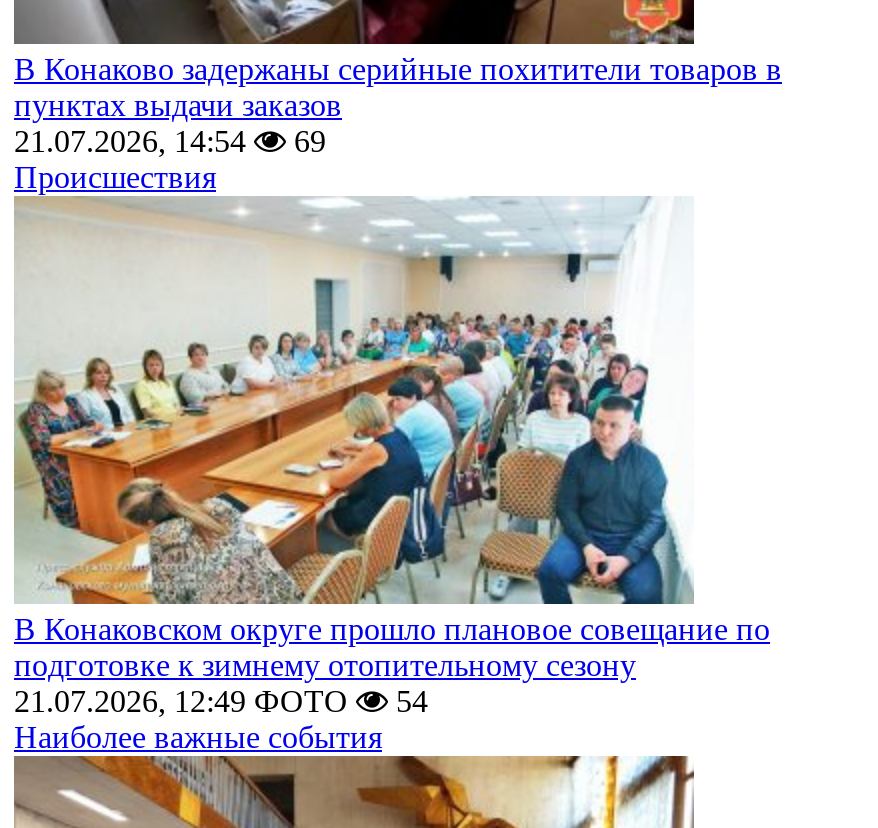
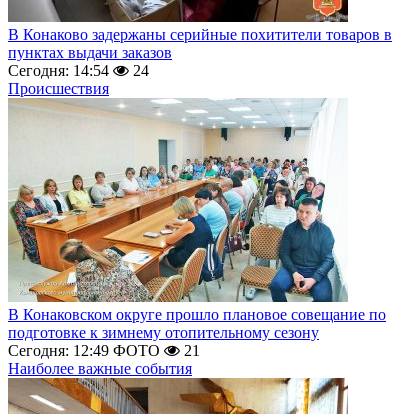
- 21.07.2026, 14:54
- 69
+ Сегодня: 14:54
+ 24

- 21.07.2026, 12:49 ФОТО
+ Сегодня: 12:49 ФОТО

- 54
+ 21
